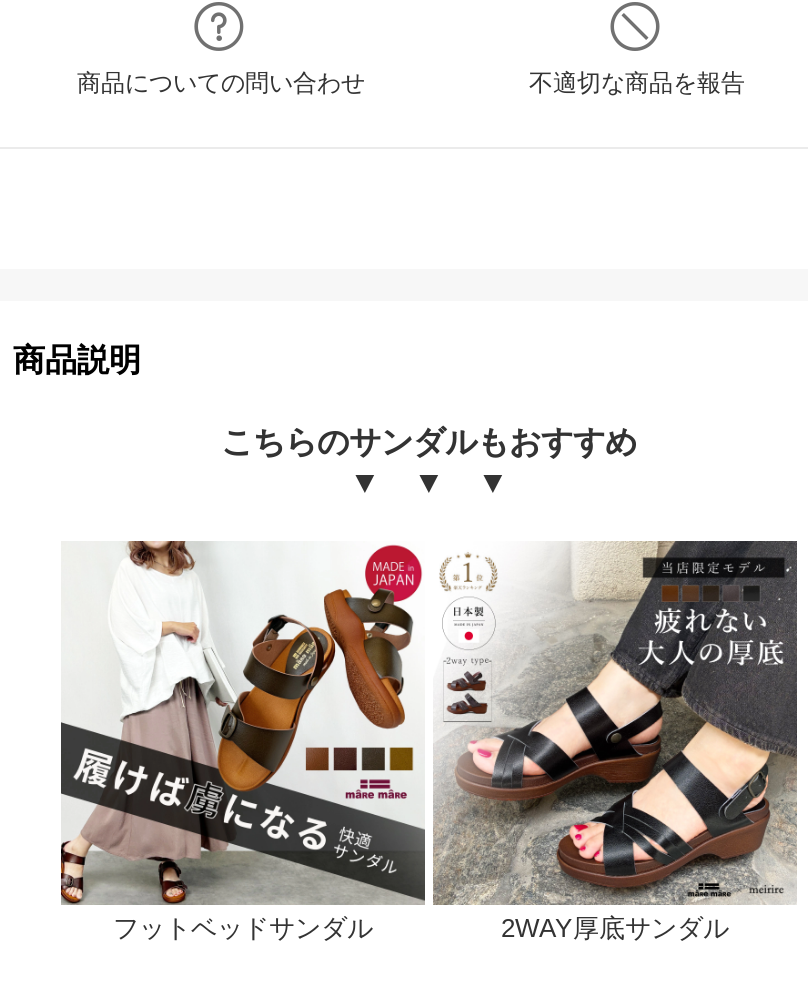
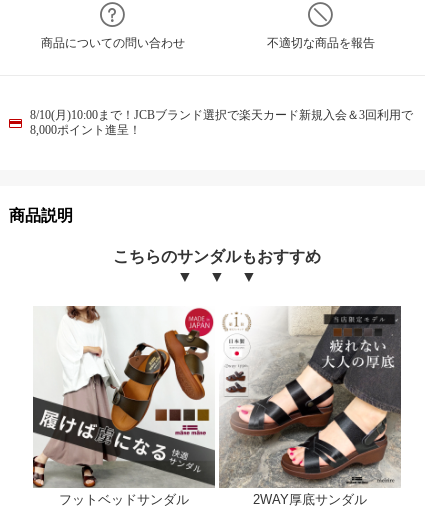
+ 8/10(月)10:00まで！JCBブランド選択で楽天カード新規入会＆3回利用で
+ 8,000ポイント進呈！
